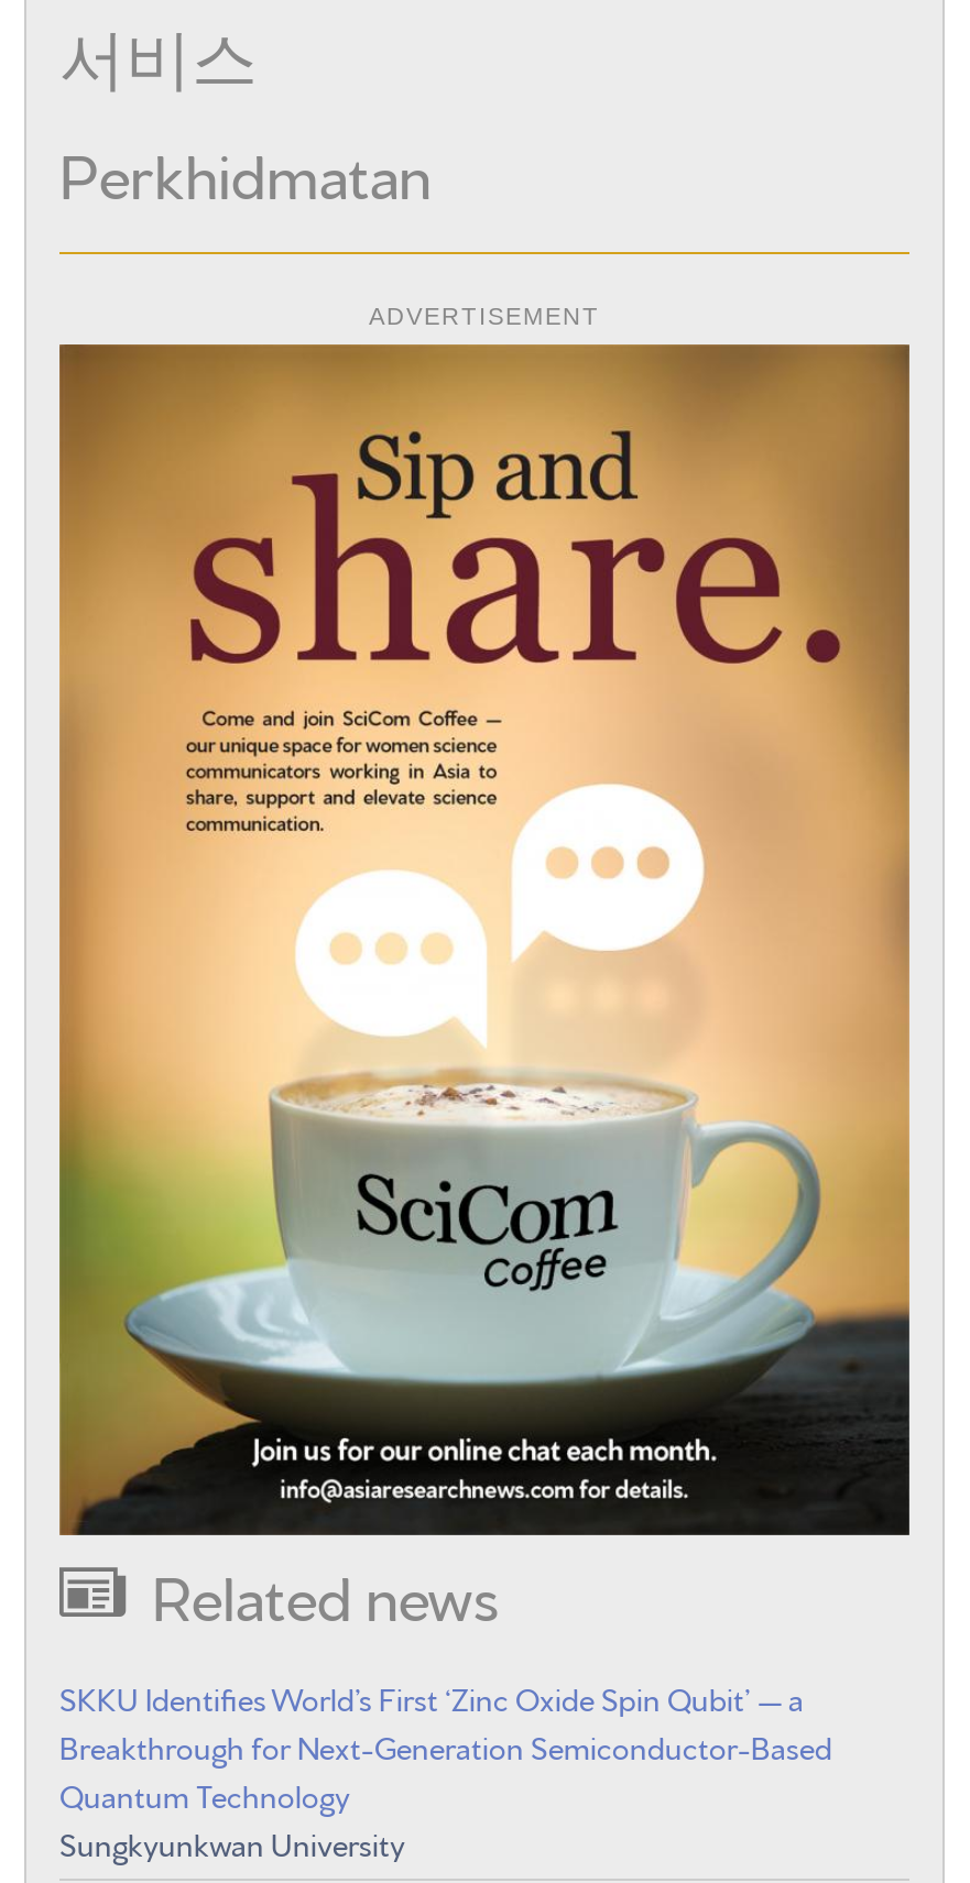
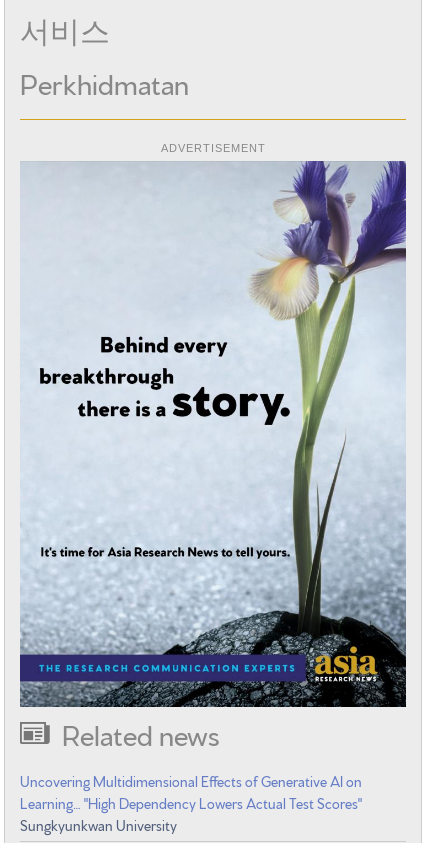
- [image]
+ [image]

- SKKU Identifies World’s First ‘Zinc Oxide Spin Qubit’ — a
- Breakthrough for Next-Generation Semiconductor-Based
- Quantum Technology
+ Uncovering Multidimensional Effects of Generative AI on
+ Learning… "High Dependency Lowers Actual Test Scores"
